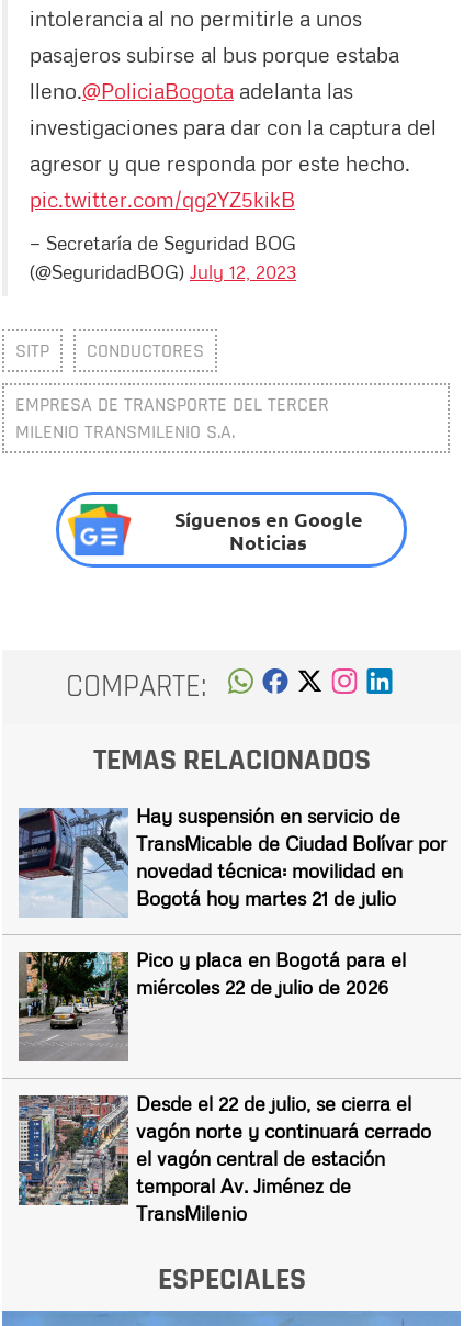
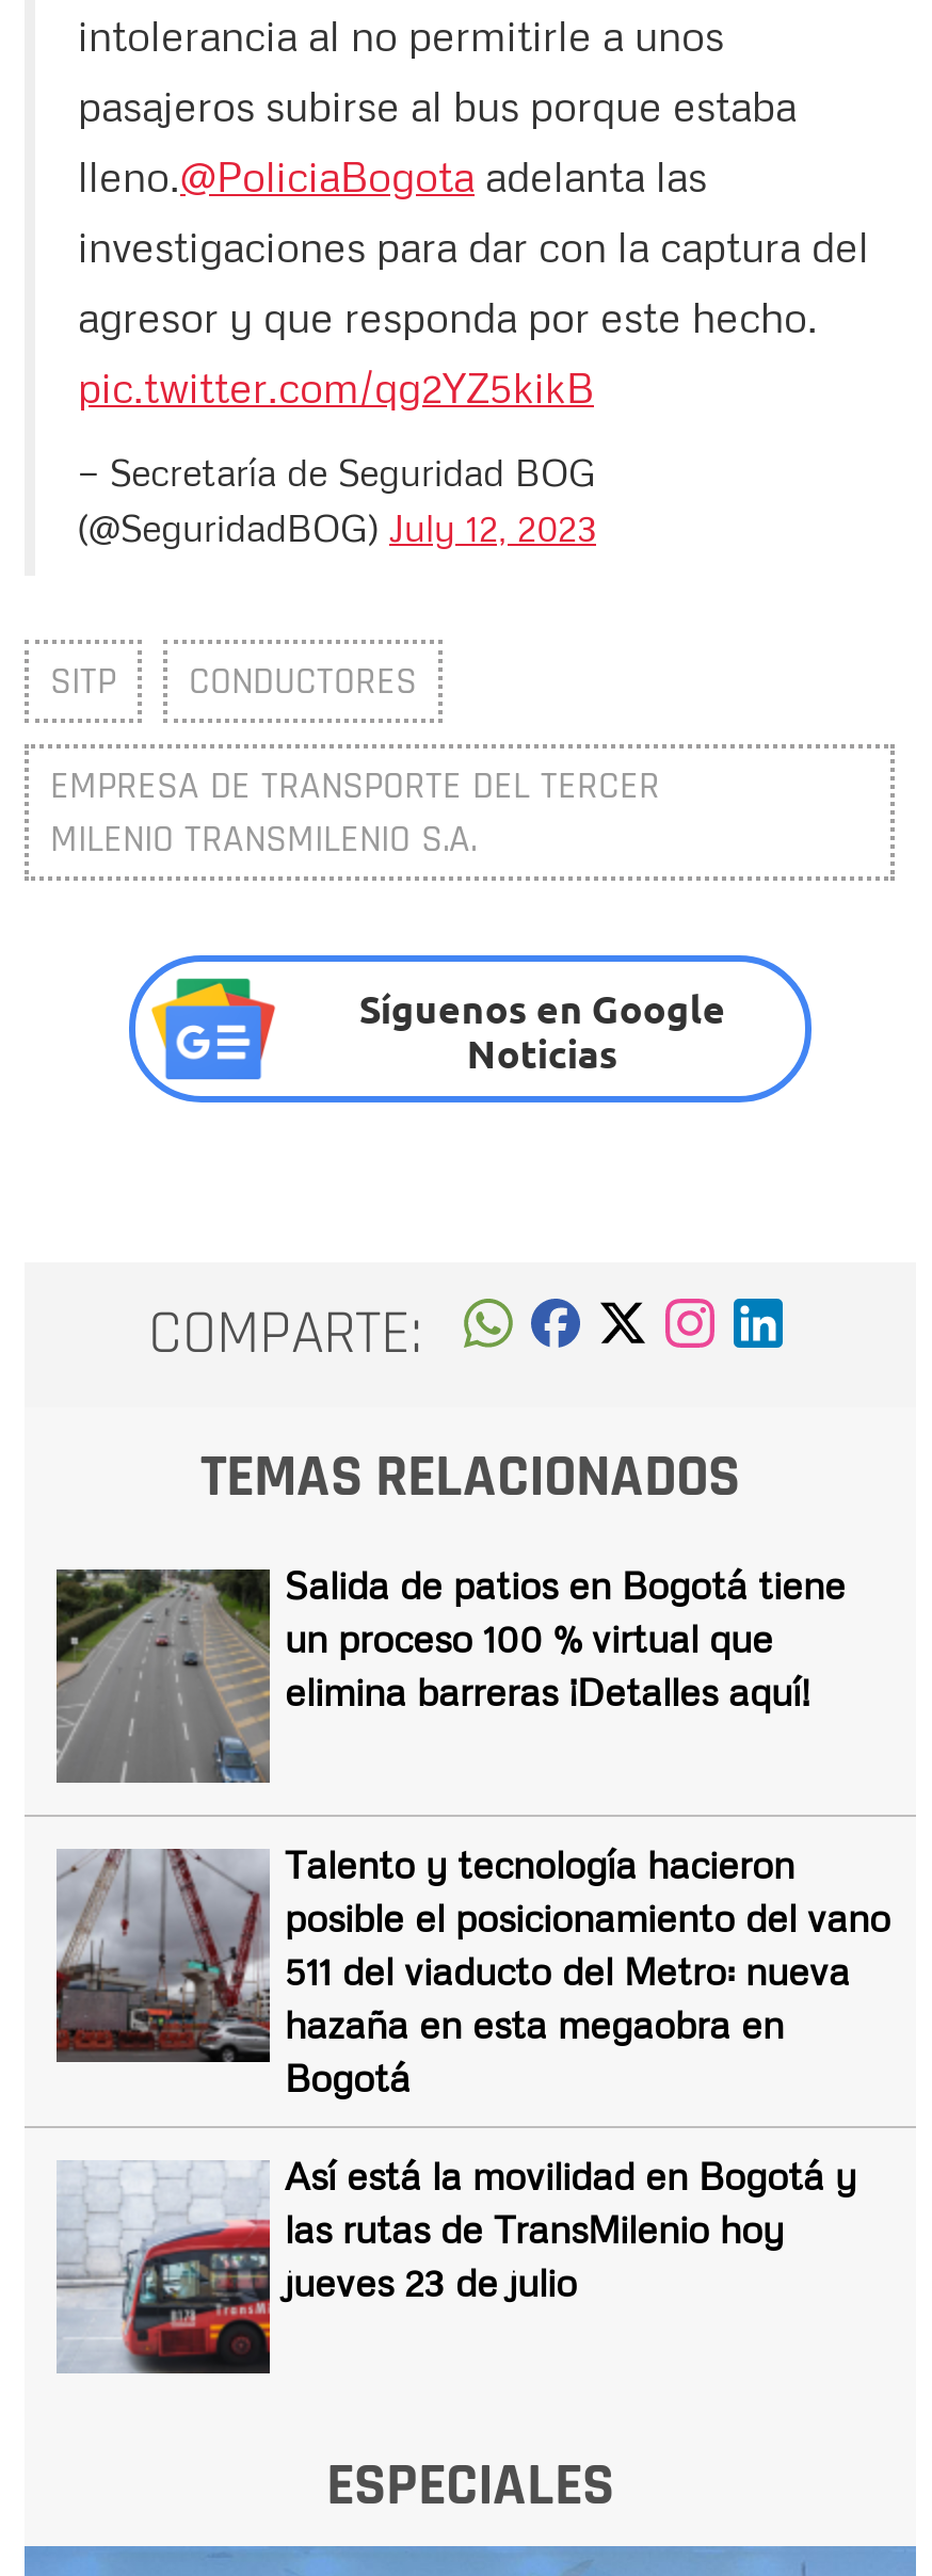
- [image]
- Hay suspensión en servicio de
- TransMicable de Ciudad Bolívar por
- novedad técnica: movilidad en
- Bogotá hoy martes 21 de julio
+ [image]
+ Salida de patios en Bogotá tiene
+ un proceso 100 % virtual que
+ elimina barreras ¡Detalles aquí!

- [image]
- Pico y placa en Bogotá para el
- miércoles 22 de julio de 2026
+ [image]
+ Talento y tecnología hacieron
+ posible el posicionamiento del vano
+ 511 del viaducto del Metro: nueva
+ hazaña en esta megaobra en
+ Bogotá

- [image]
- Desde el 22 de julio, se cierra el
- vagón norte y continuará cerrado
- el vagón central de estación
- temporal Av. Jiménez de
- TransMilenio
+ [image]
+ Así está la movilidad en Bogotá y
+ las rutas de TransMilenio hoy
+ jueves 23 de julio
